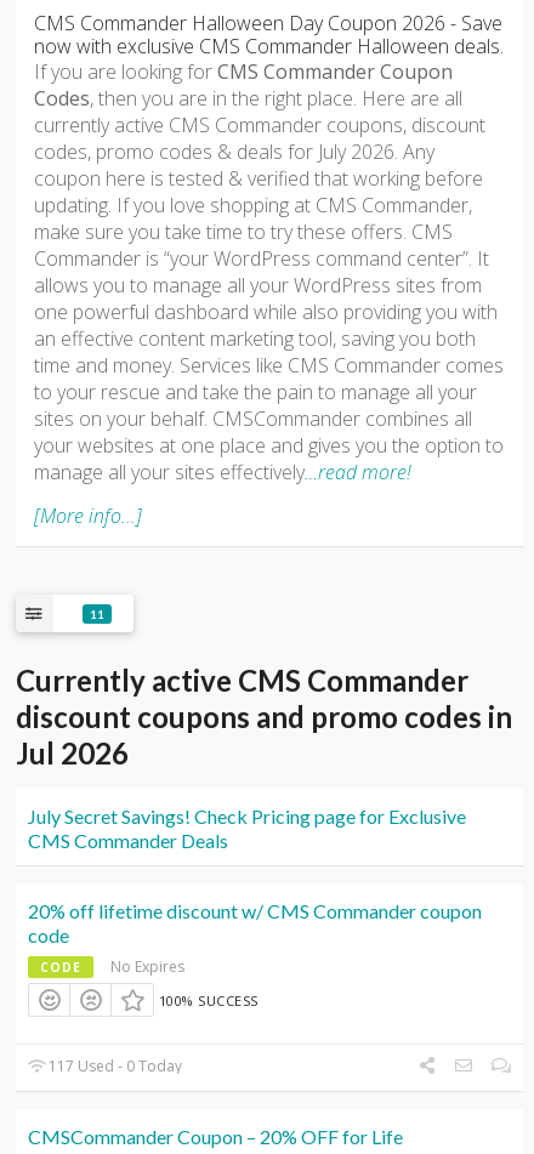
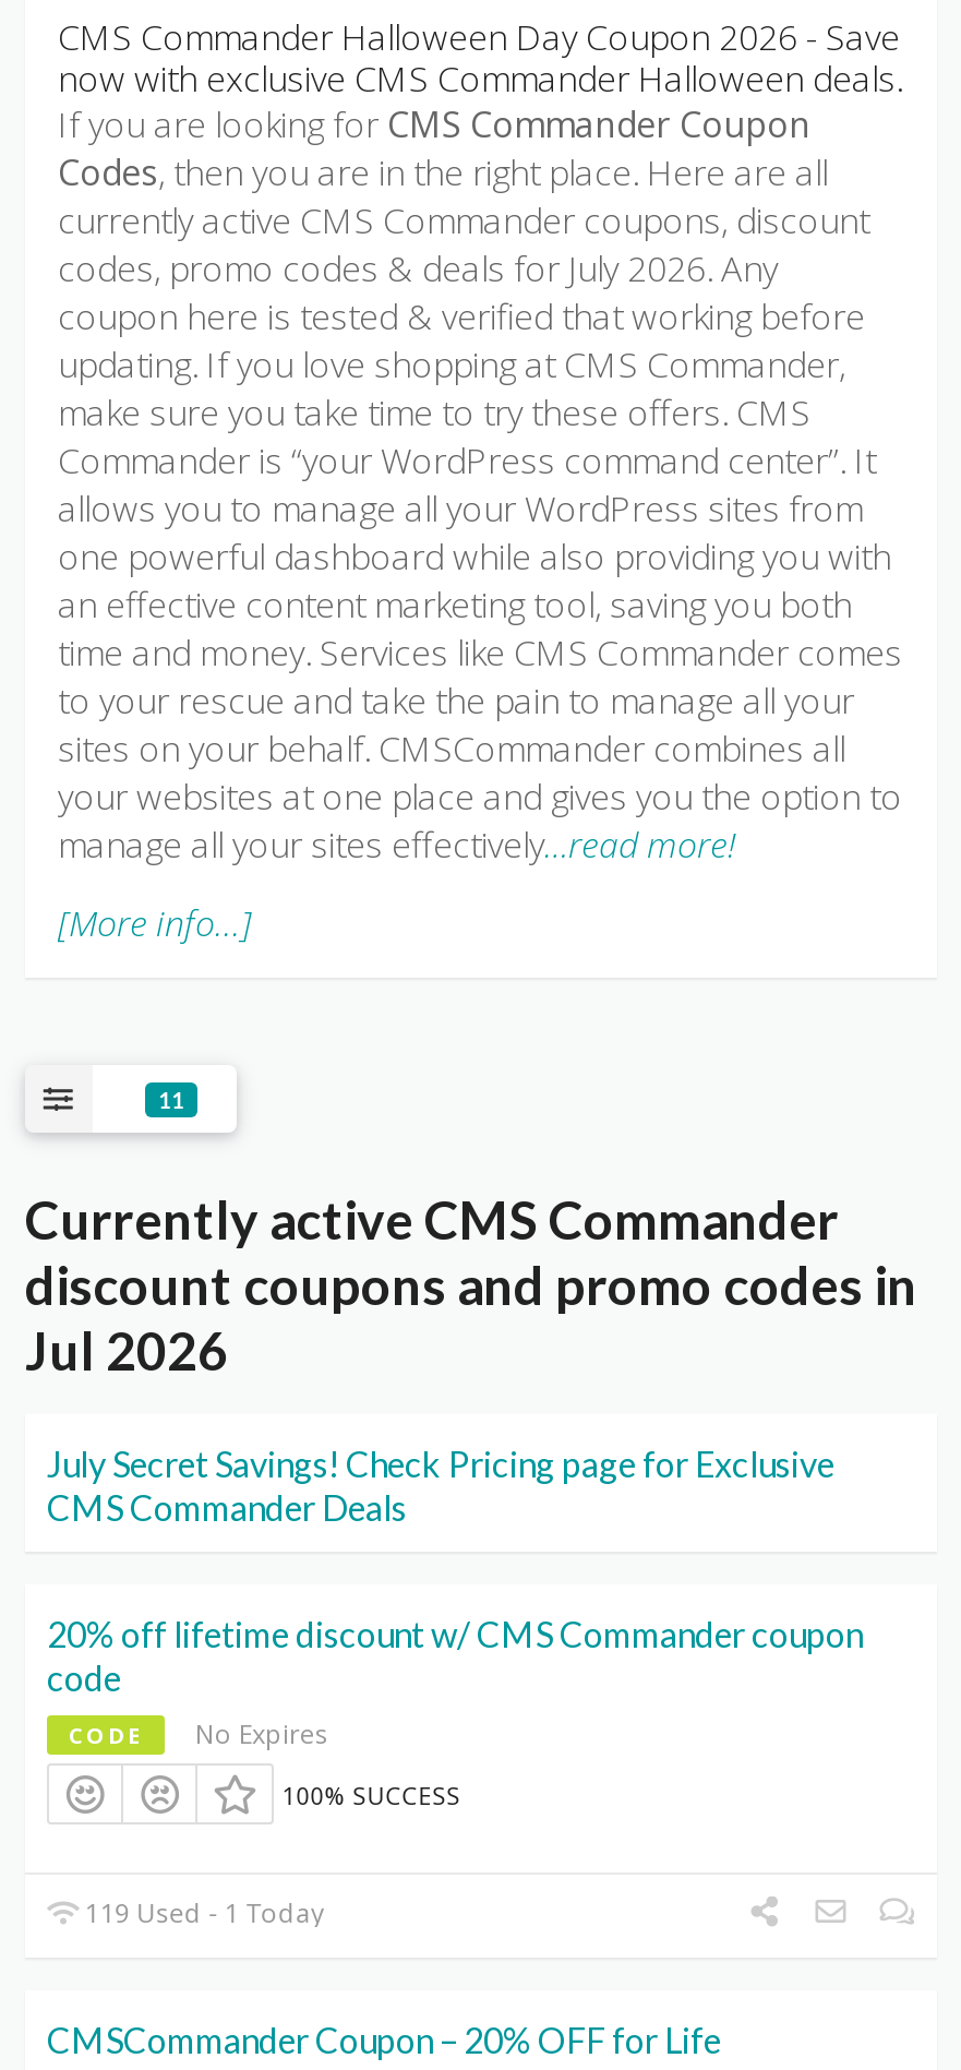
- 117 Used - 0 Today
+ 119 Used - 1 Today
